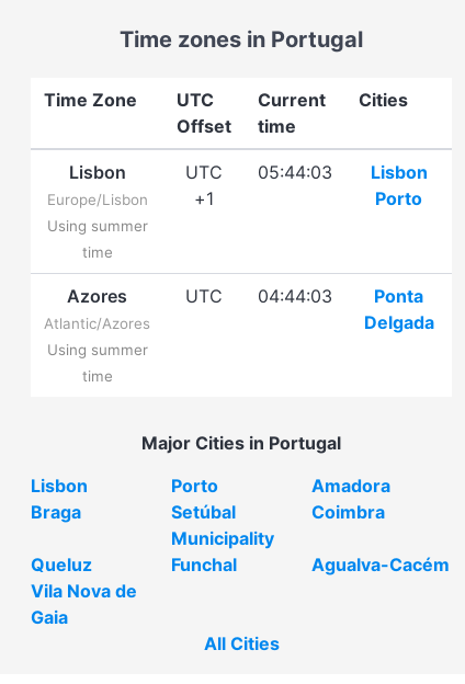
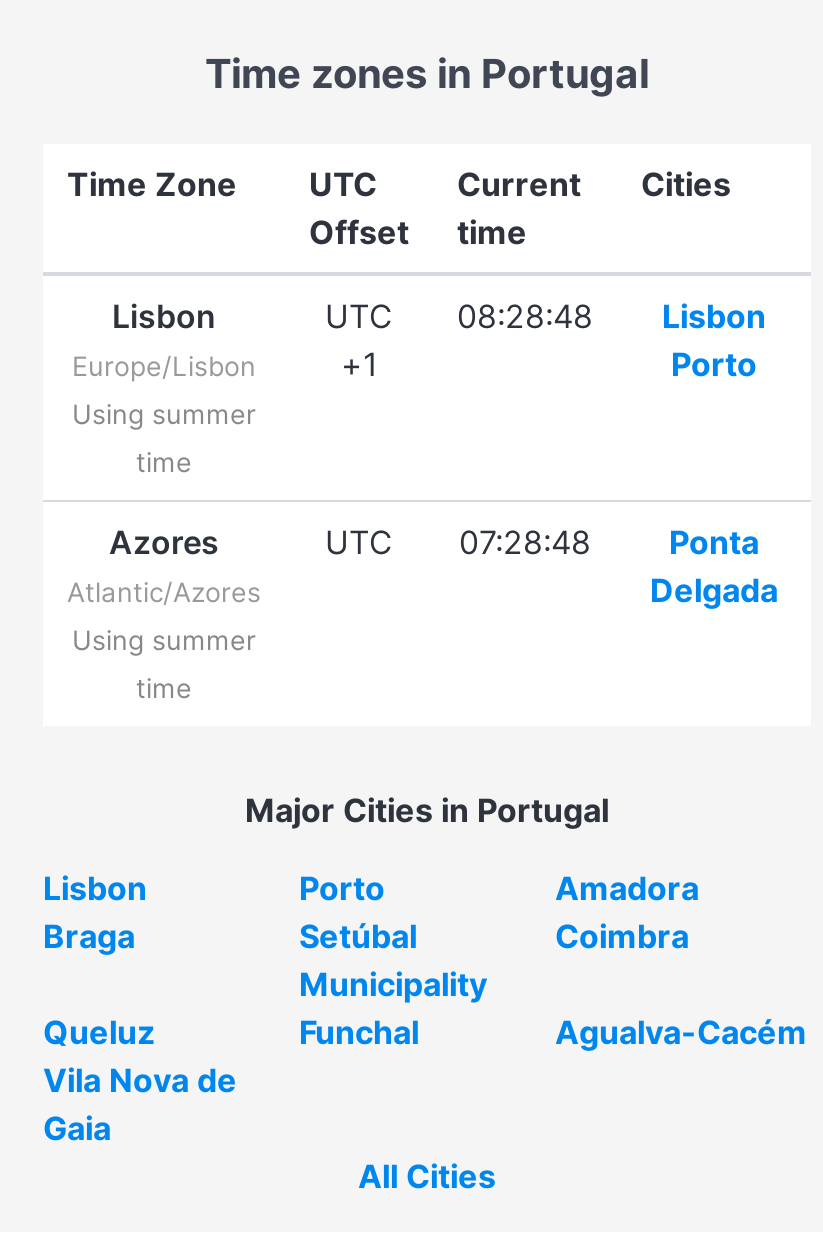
- UTC 05:44:03 Lisbon
+ UTC 08:28:48 Lisbon

- UTC 04:44:03 Ponta
+ UTC 07:28:48 Ponta
